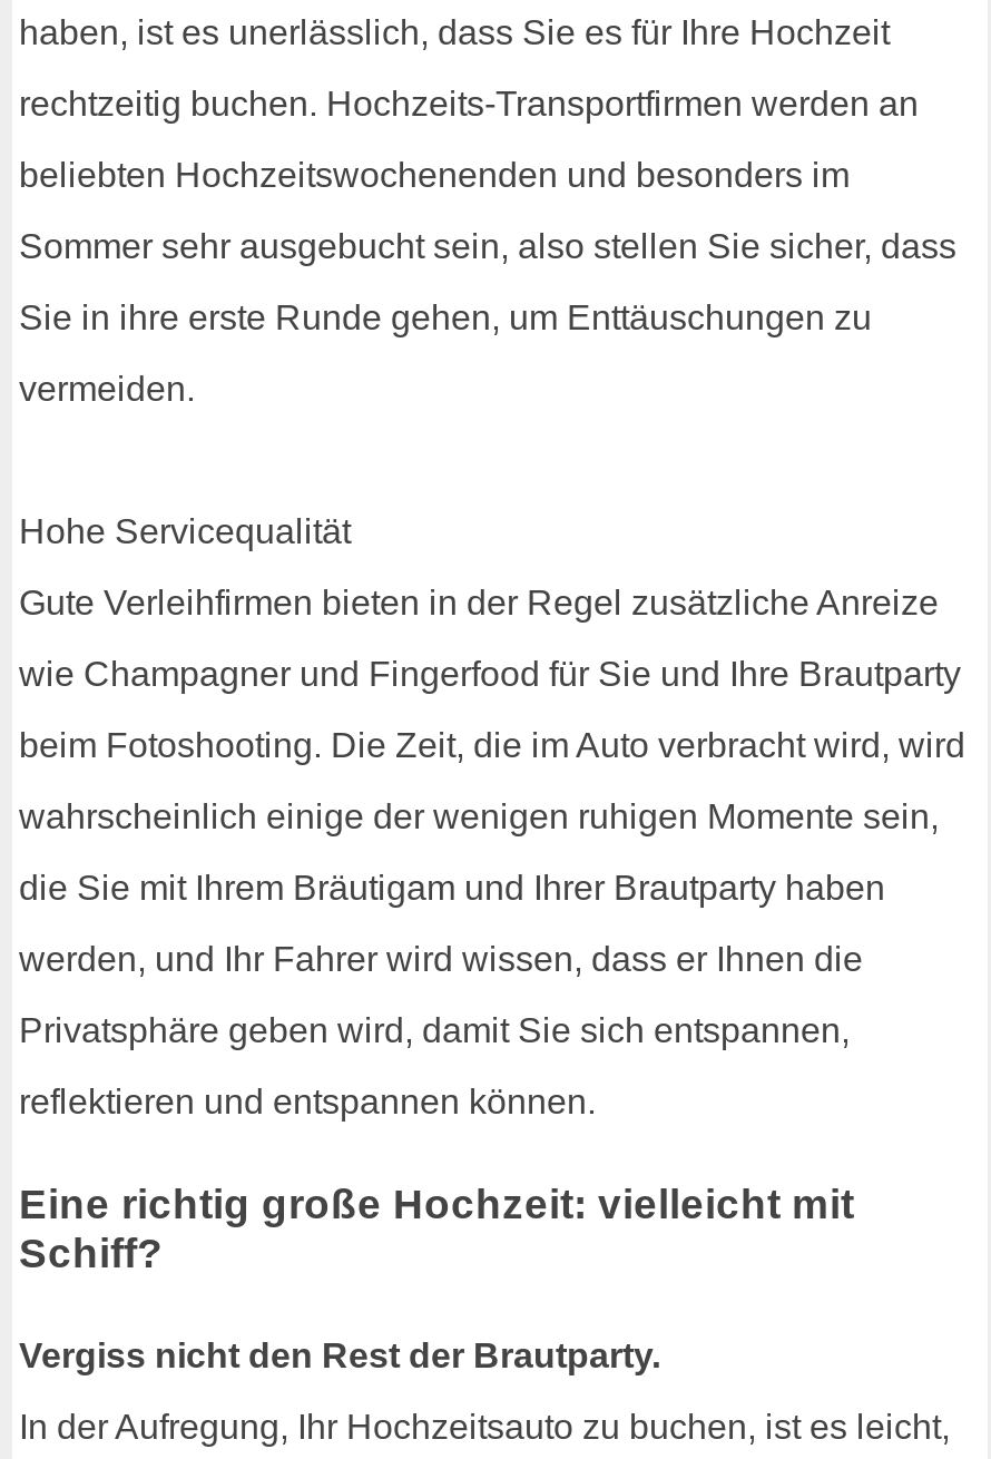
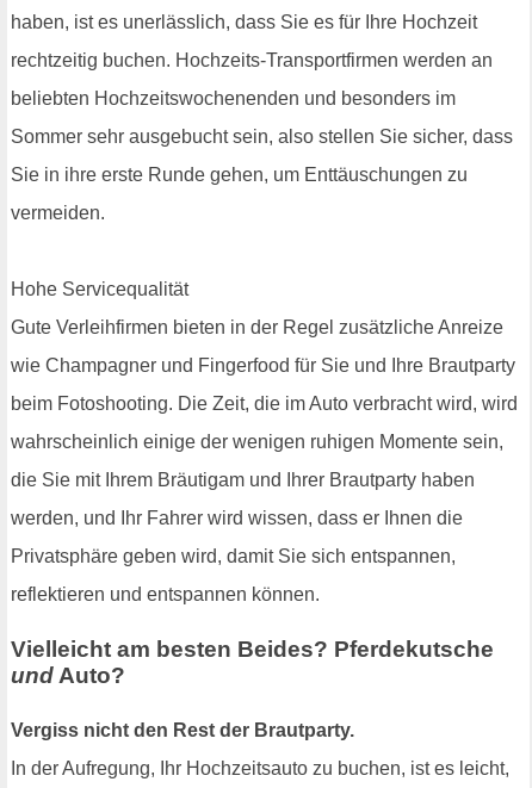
- Eine richtig große Hochzeit: vielleicht mit
- Schiff?
+ Vielleicht am besten Beides? Pferdekutsche
+ und Auto?
